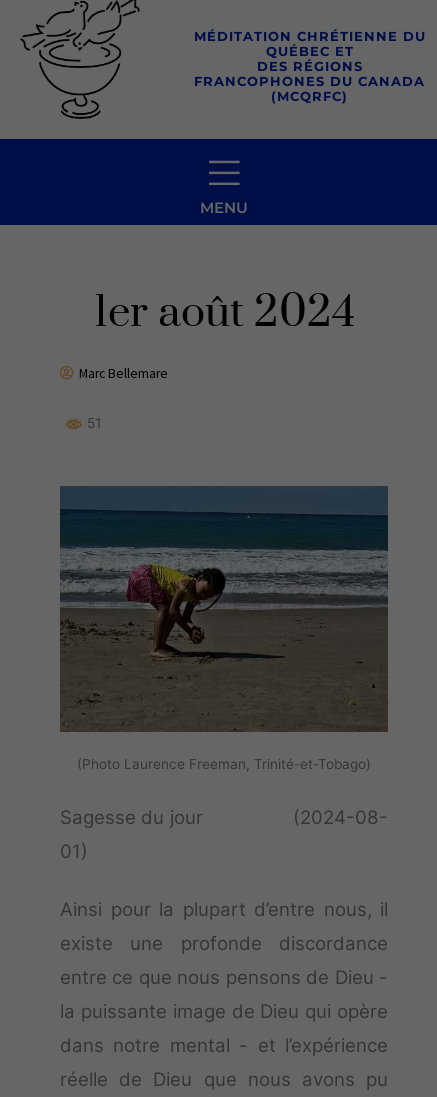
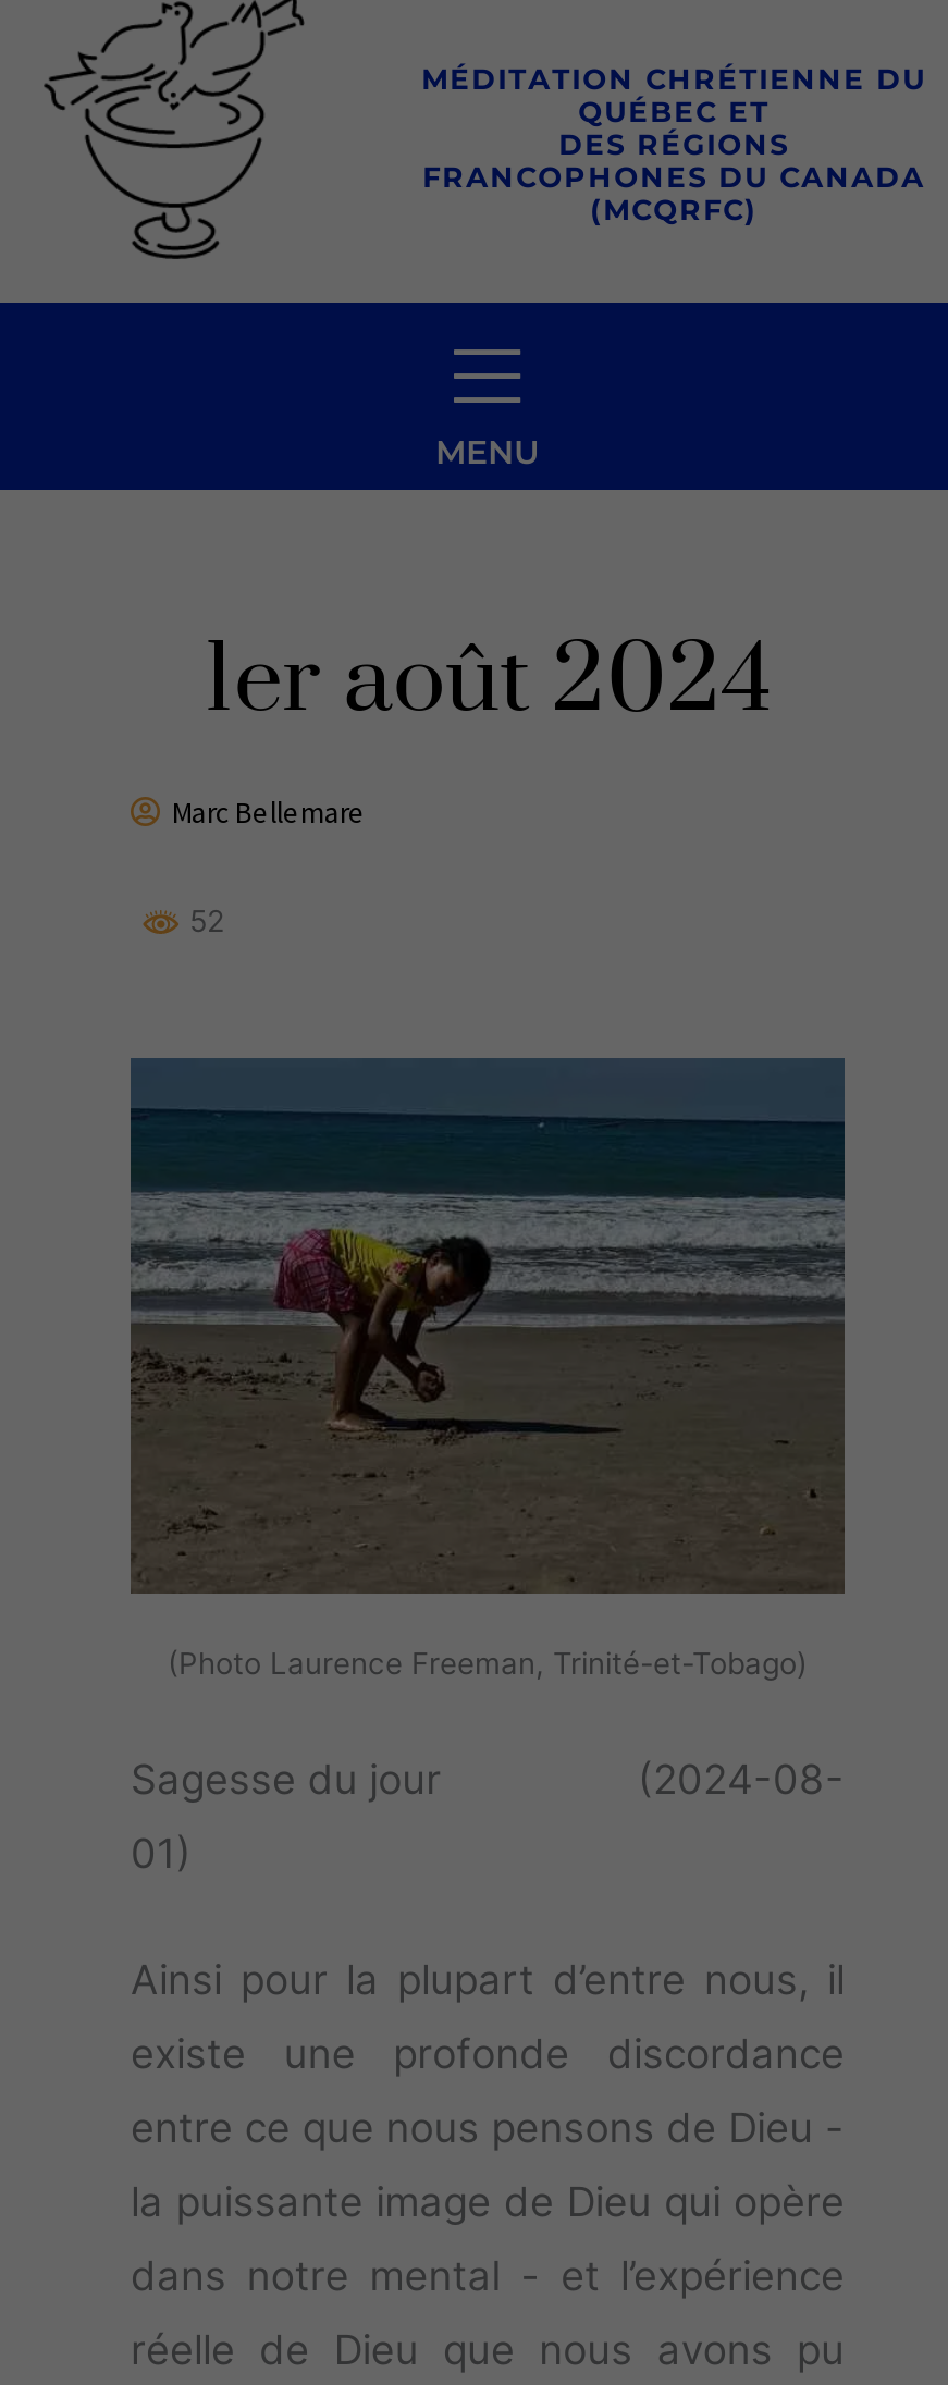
- 51
+ 52
